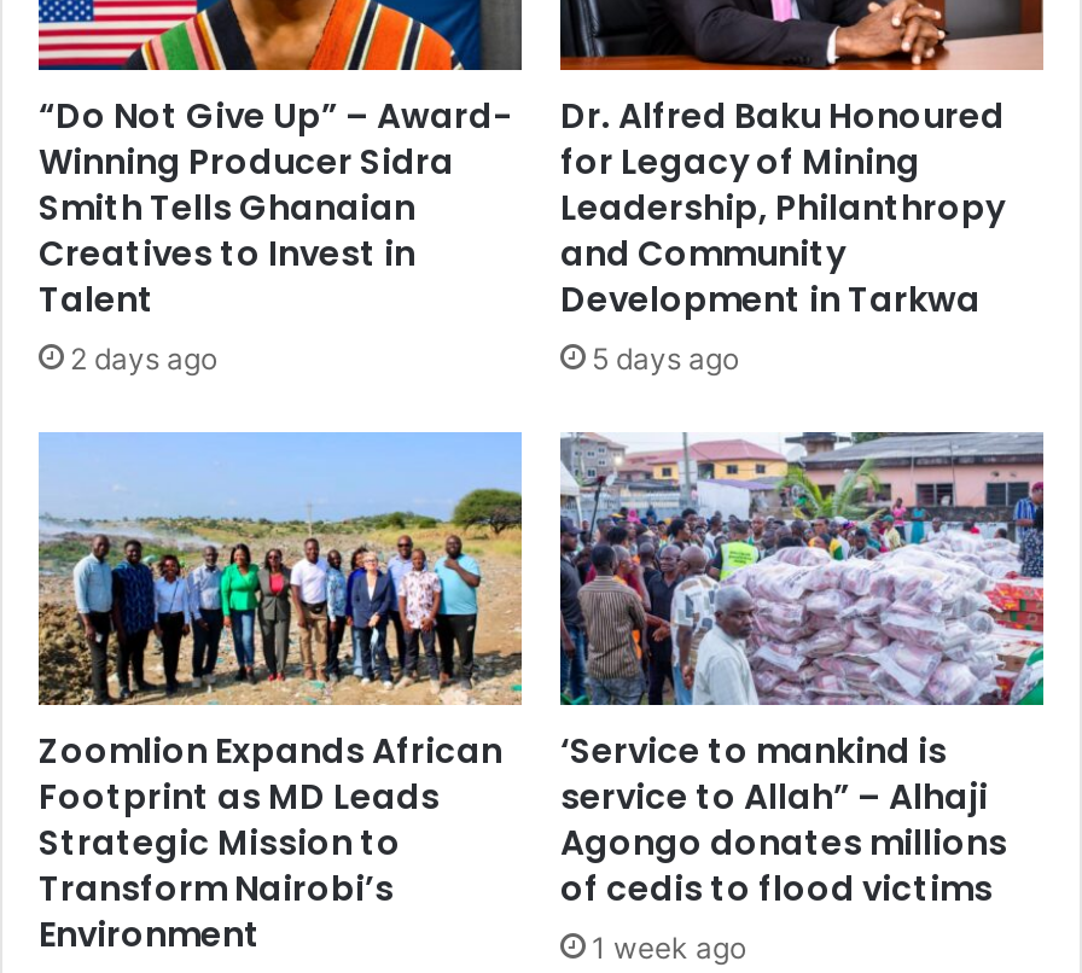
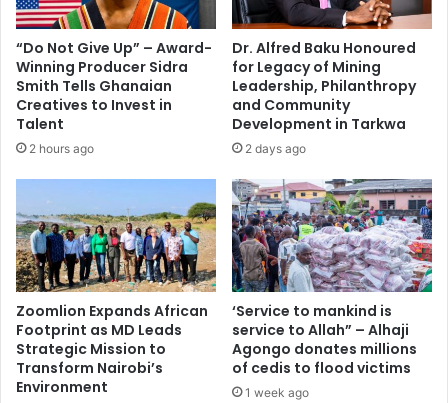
- 2 days ago
+ 2 hours ago

- 5 days ago
+ 2 days ago
